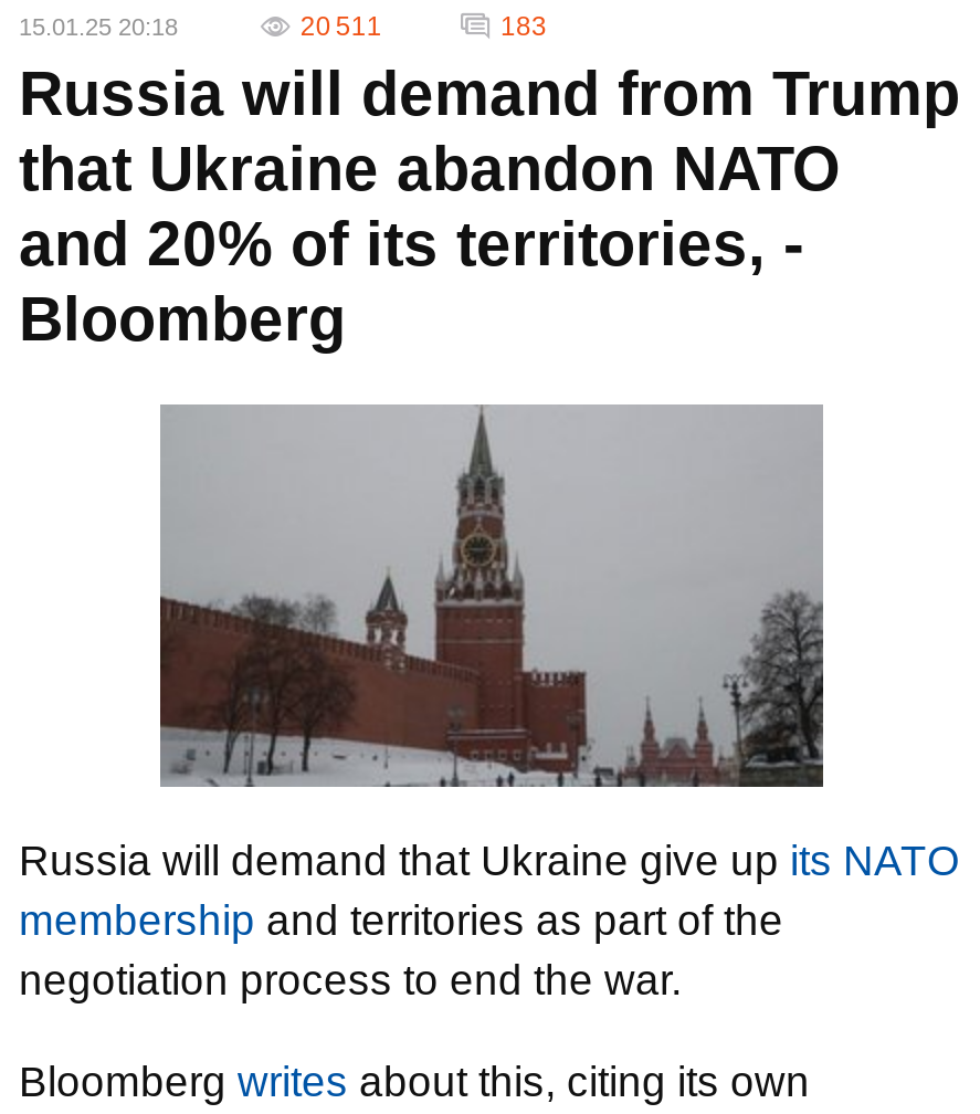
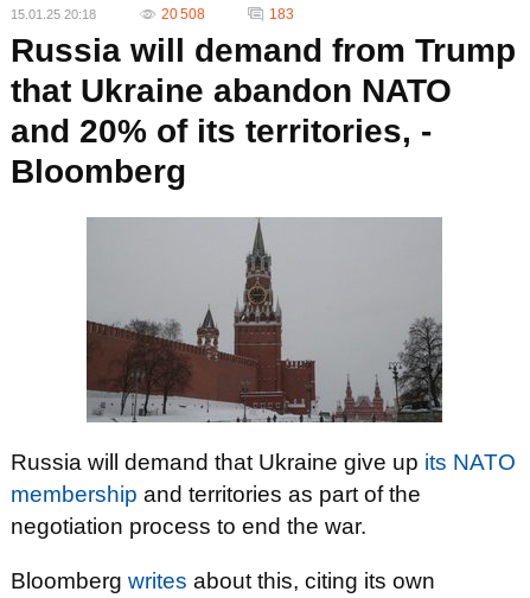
- 20 511
+ 20 508
